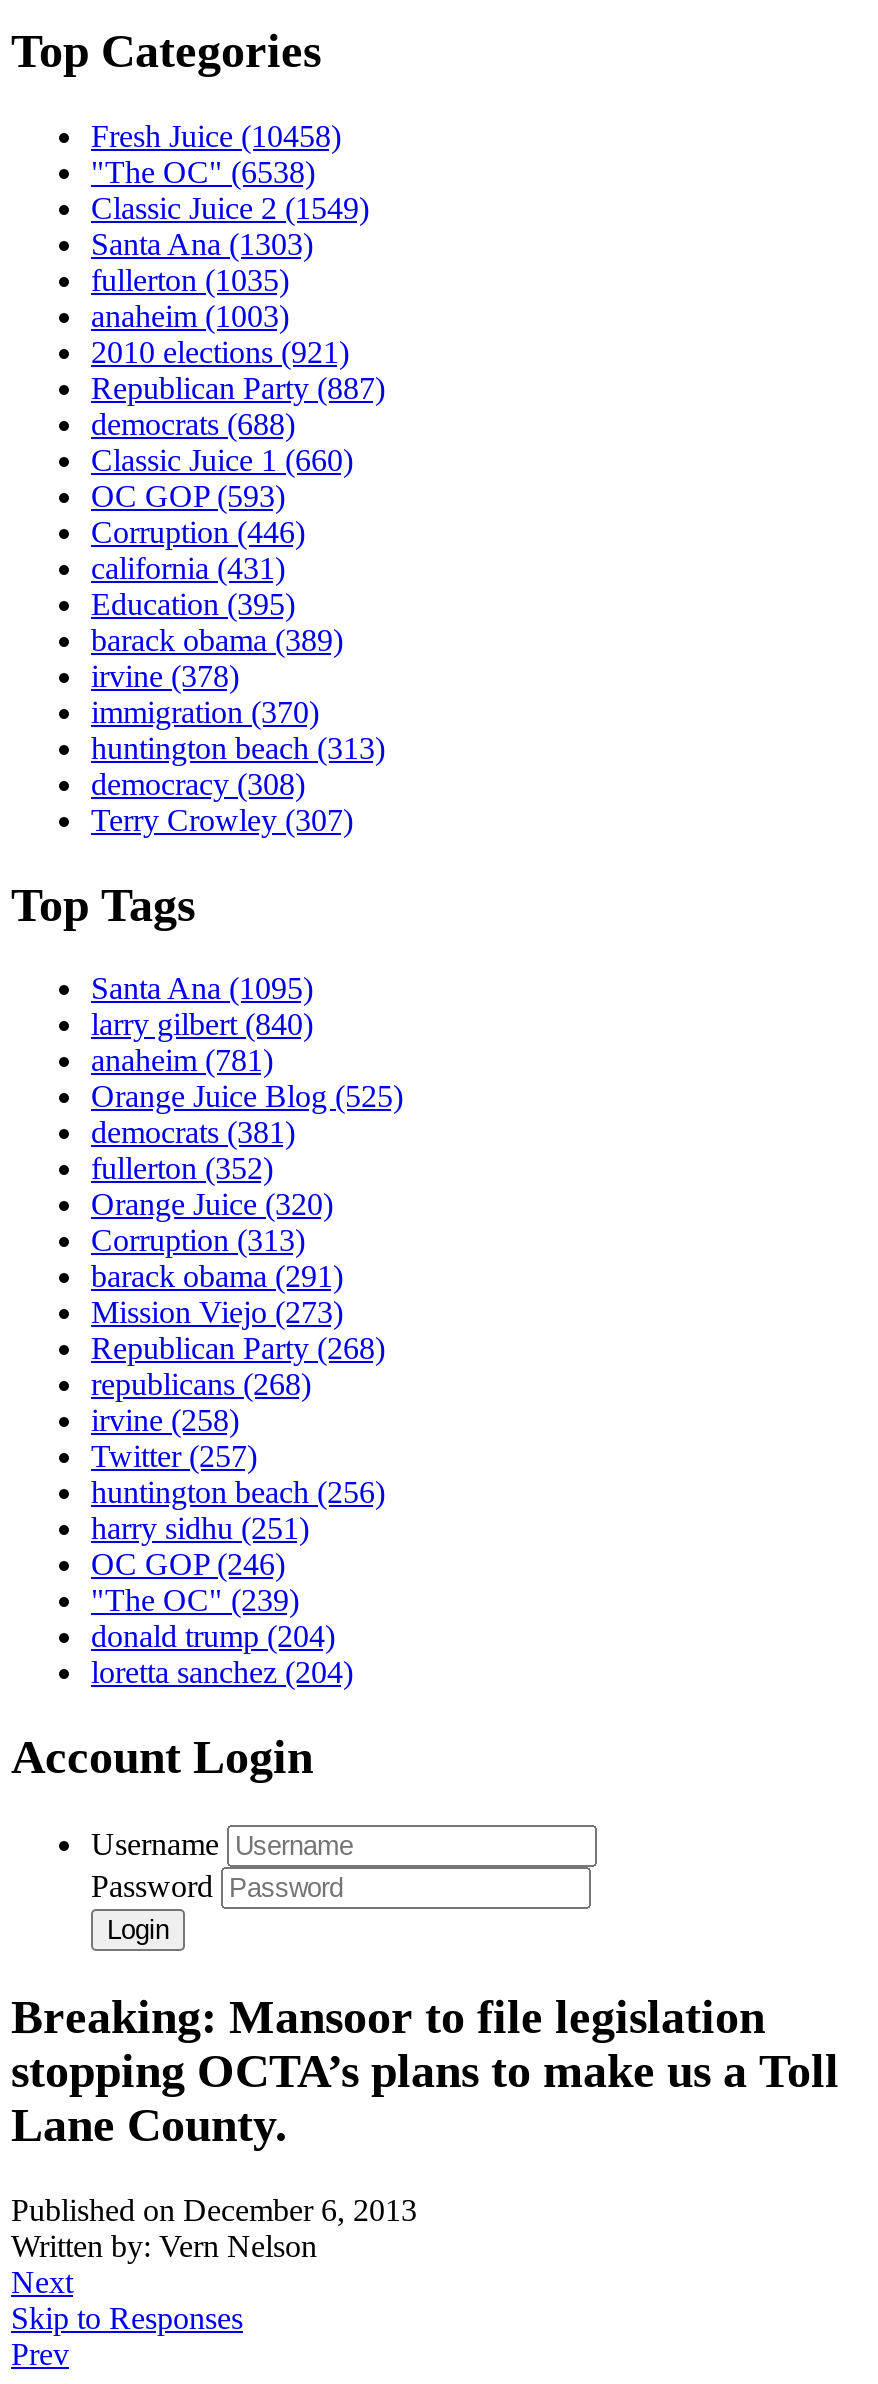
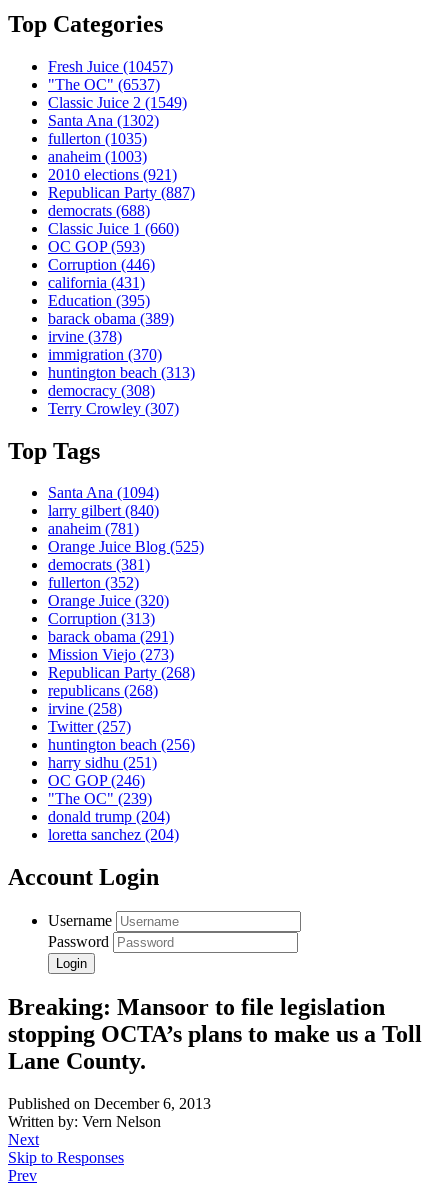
- Fresh Juice (10458)
+ Fresh Juice (10457)

- "The OC" (6538)
+ "The OC" (6537)

- Santa Ana (1303)
+ Santa Ana (1302)

- Santa Ana (1095)
+ Santa Ana (1094)
